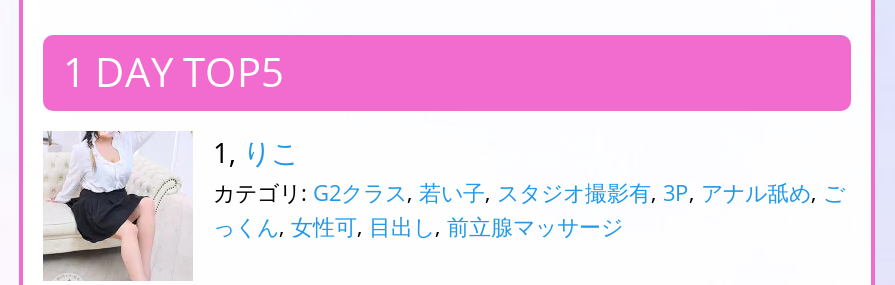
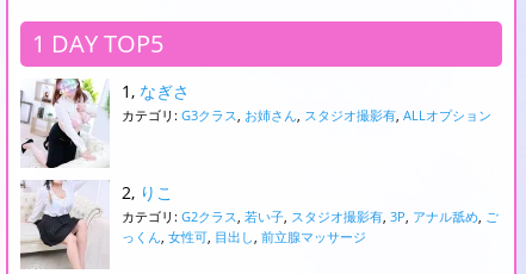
+ [image]
+ なぎさ
+ カテゴリ: G3クラス,お姉さん,スタジオ撮影有, ALLオプション
